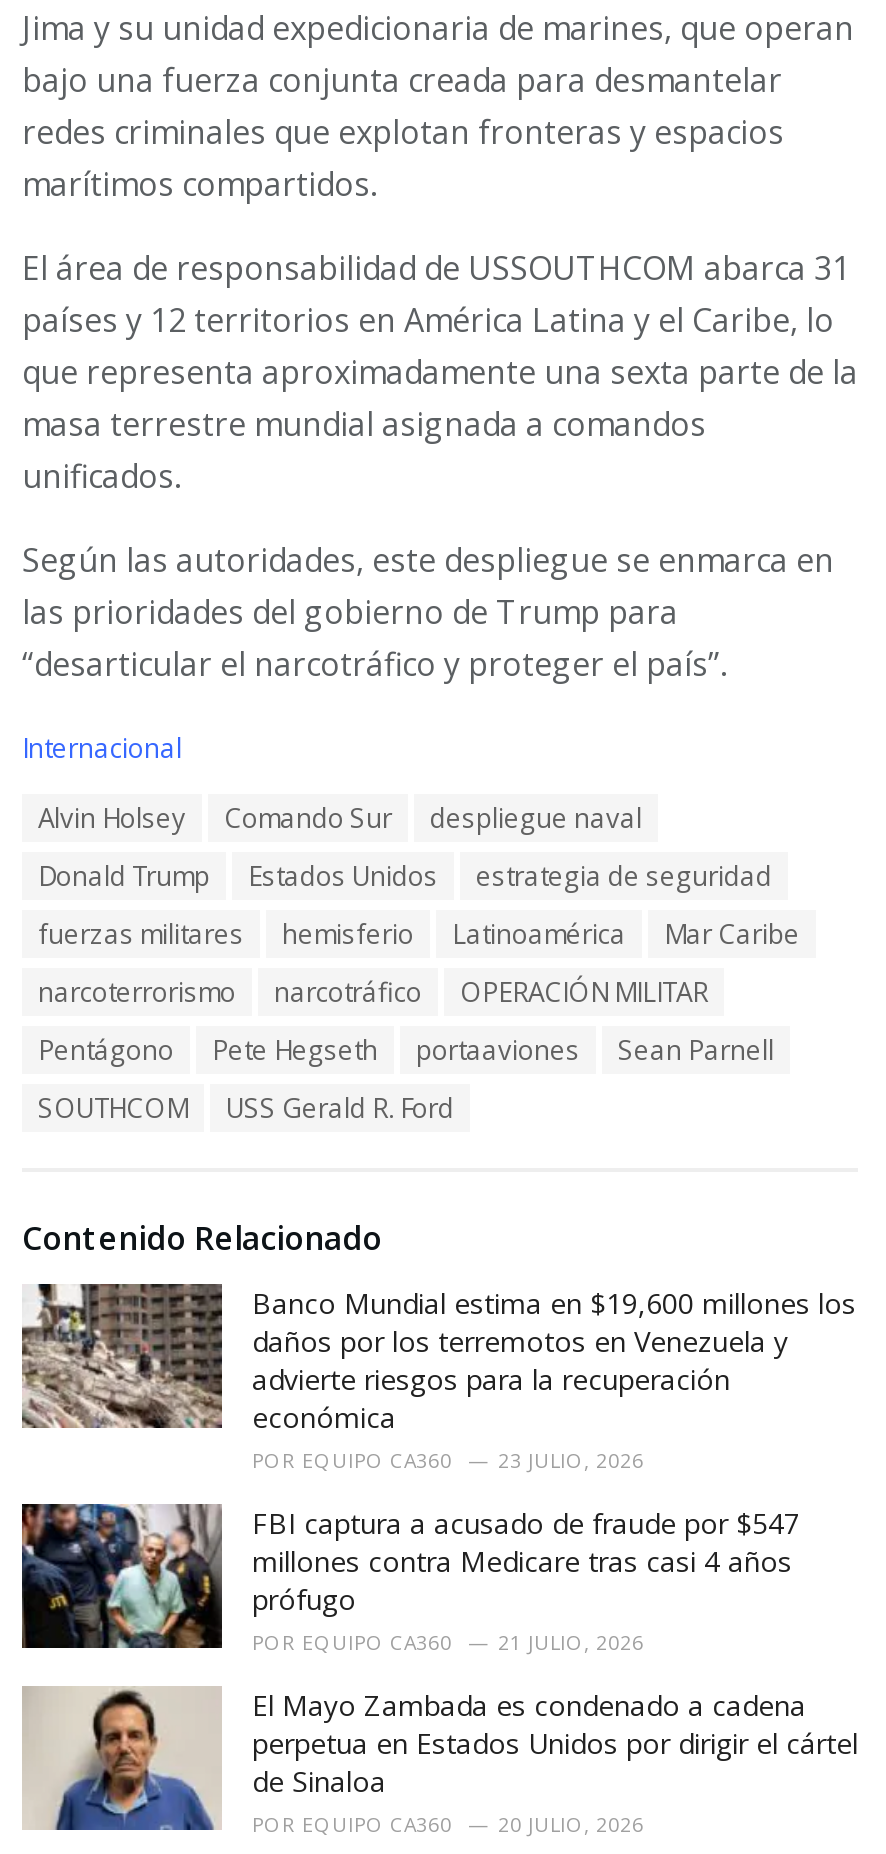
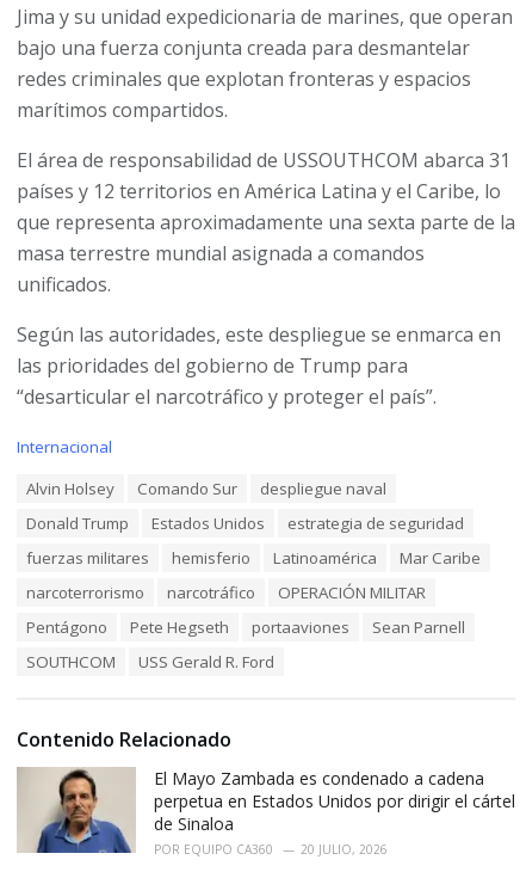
- [image]
- Banco Mundial estima en $19,600 millones los
- daños por los terremotos en Venezuela y
- advierte riesgos para la recuperación
- económica
- POR EQUIPO CA360
- 23 JULIO, 2026
- FBI captura a acusado de fraude por $547
- millones contra Medicare tras casi 4 años
- prófugo
- POR EQUIPO CA360
- 21 JULIO, 2026

- [image]
